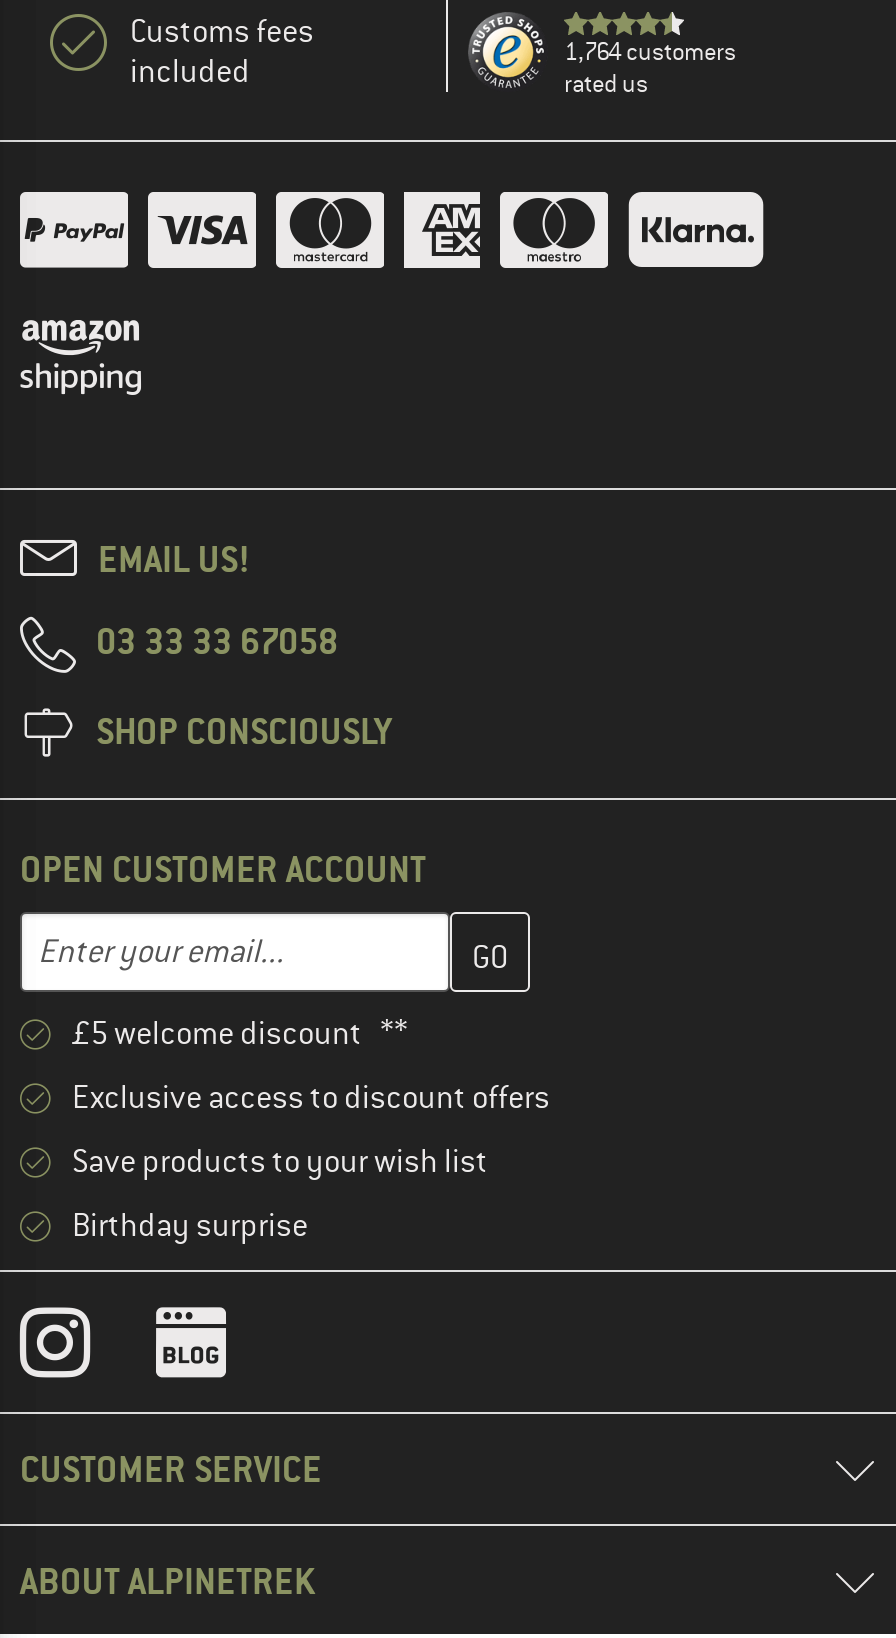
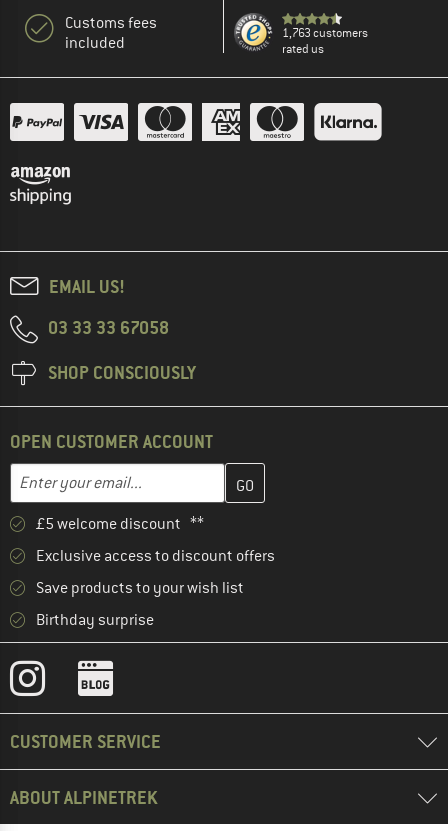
- 1,764 customers
+ 1,763 customers
